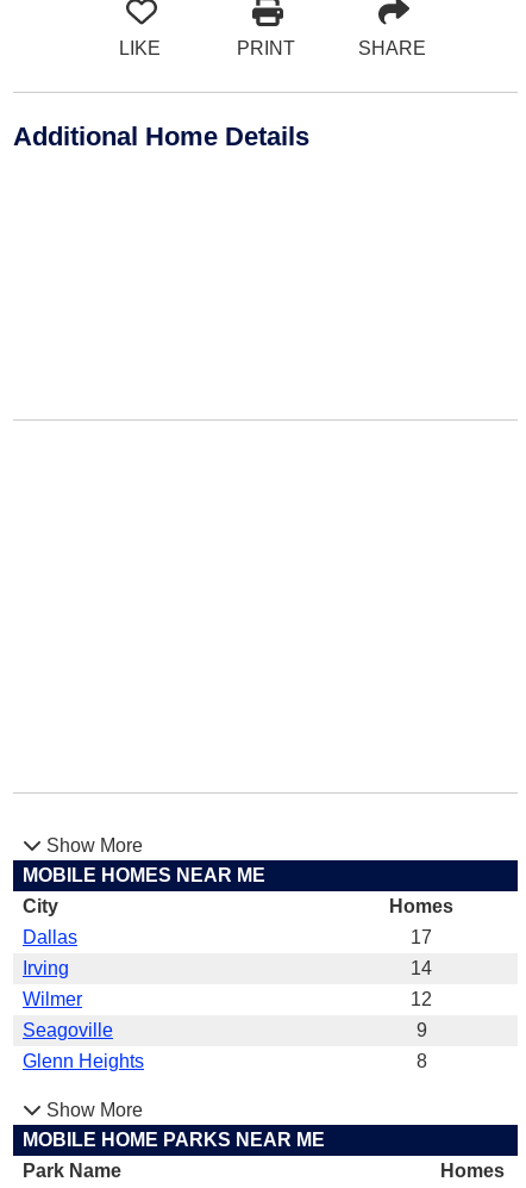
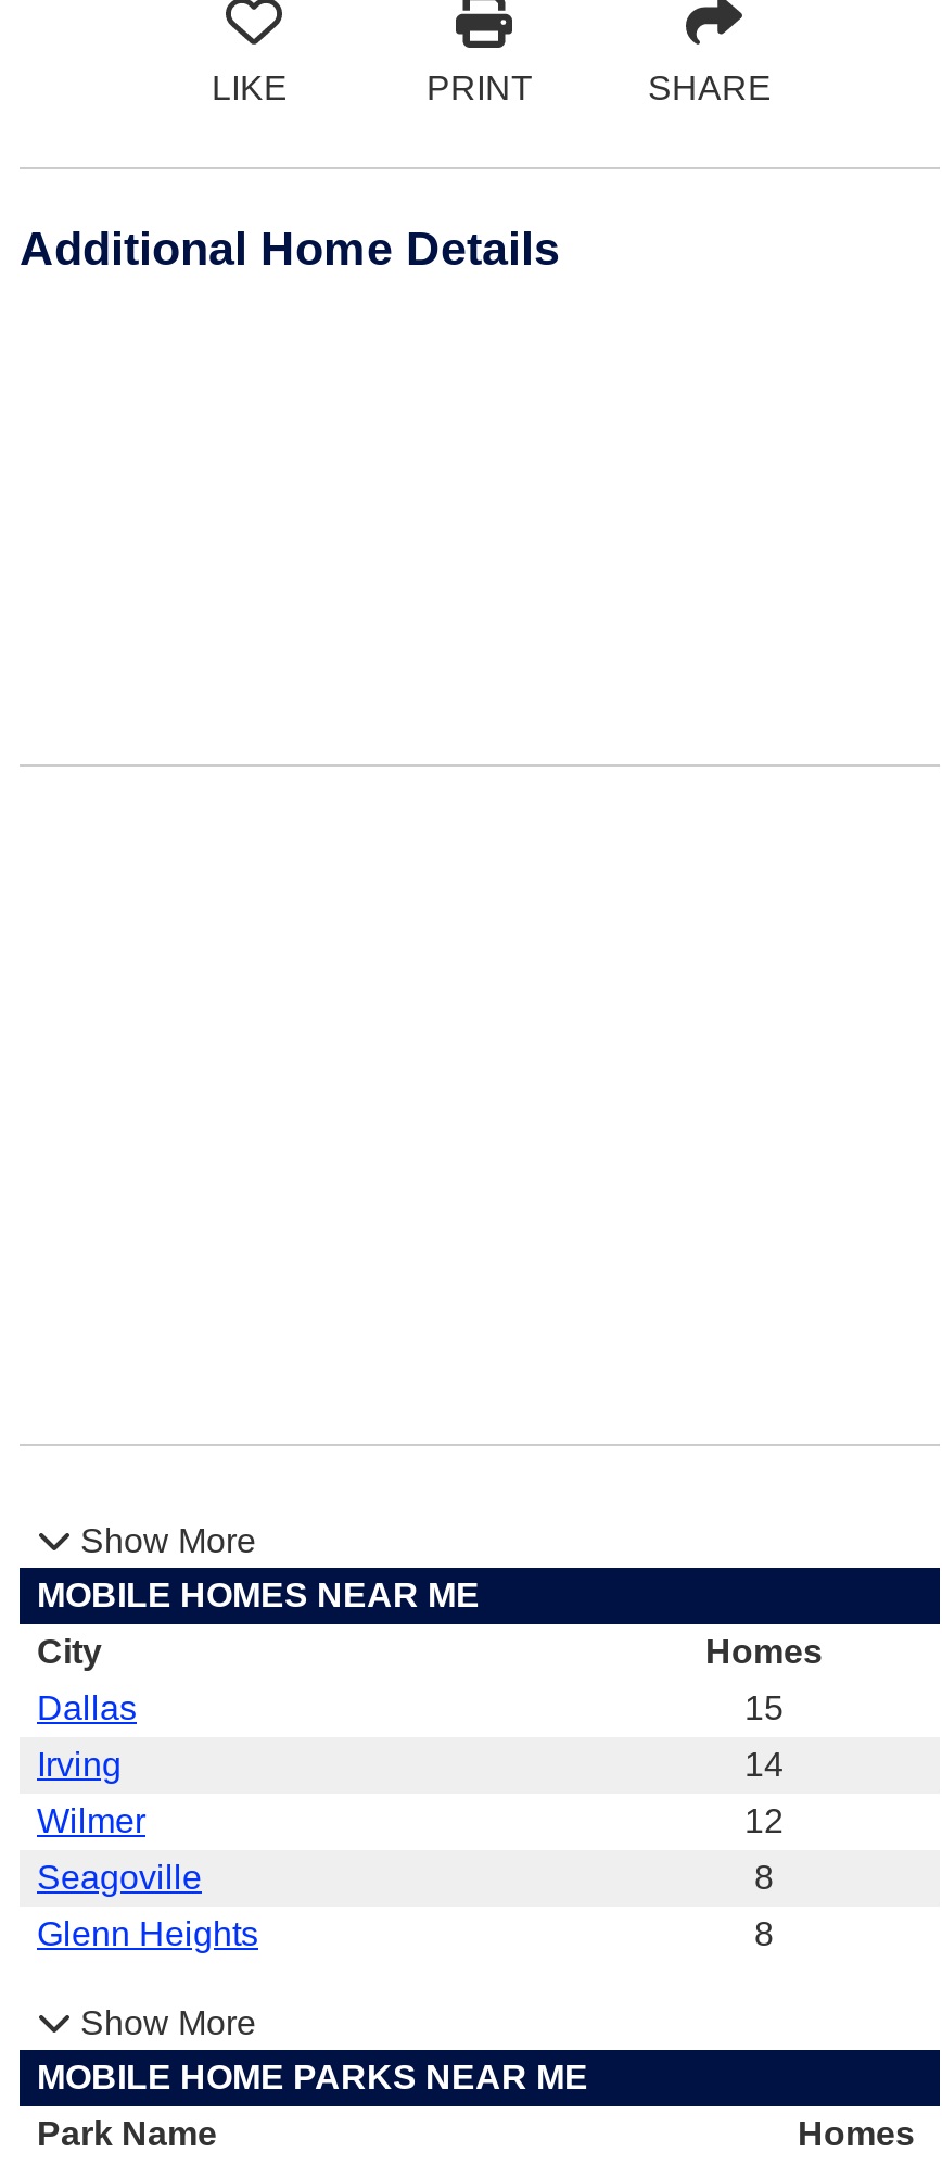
- 17
+ 15

- 9
+ 8
